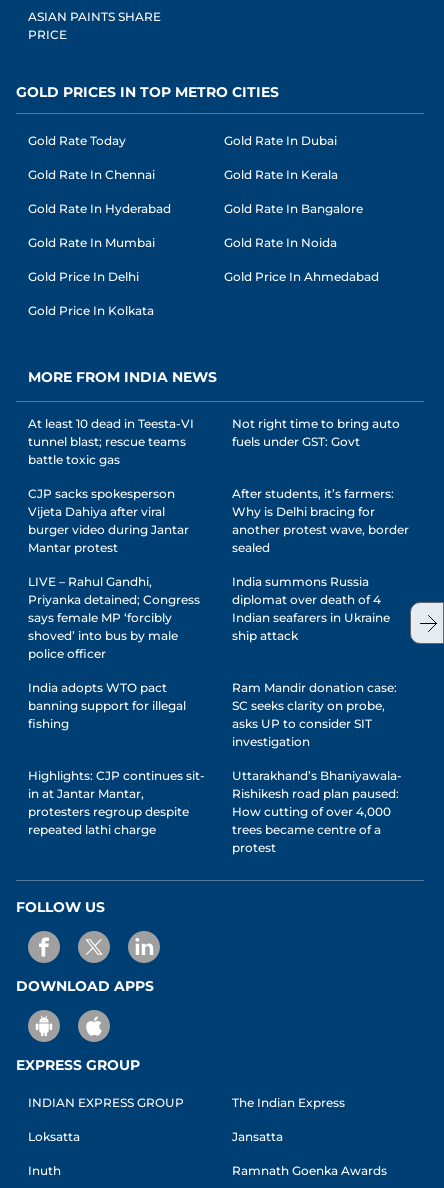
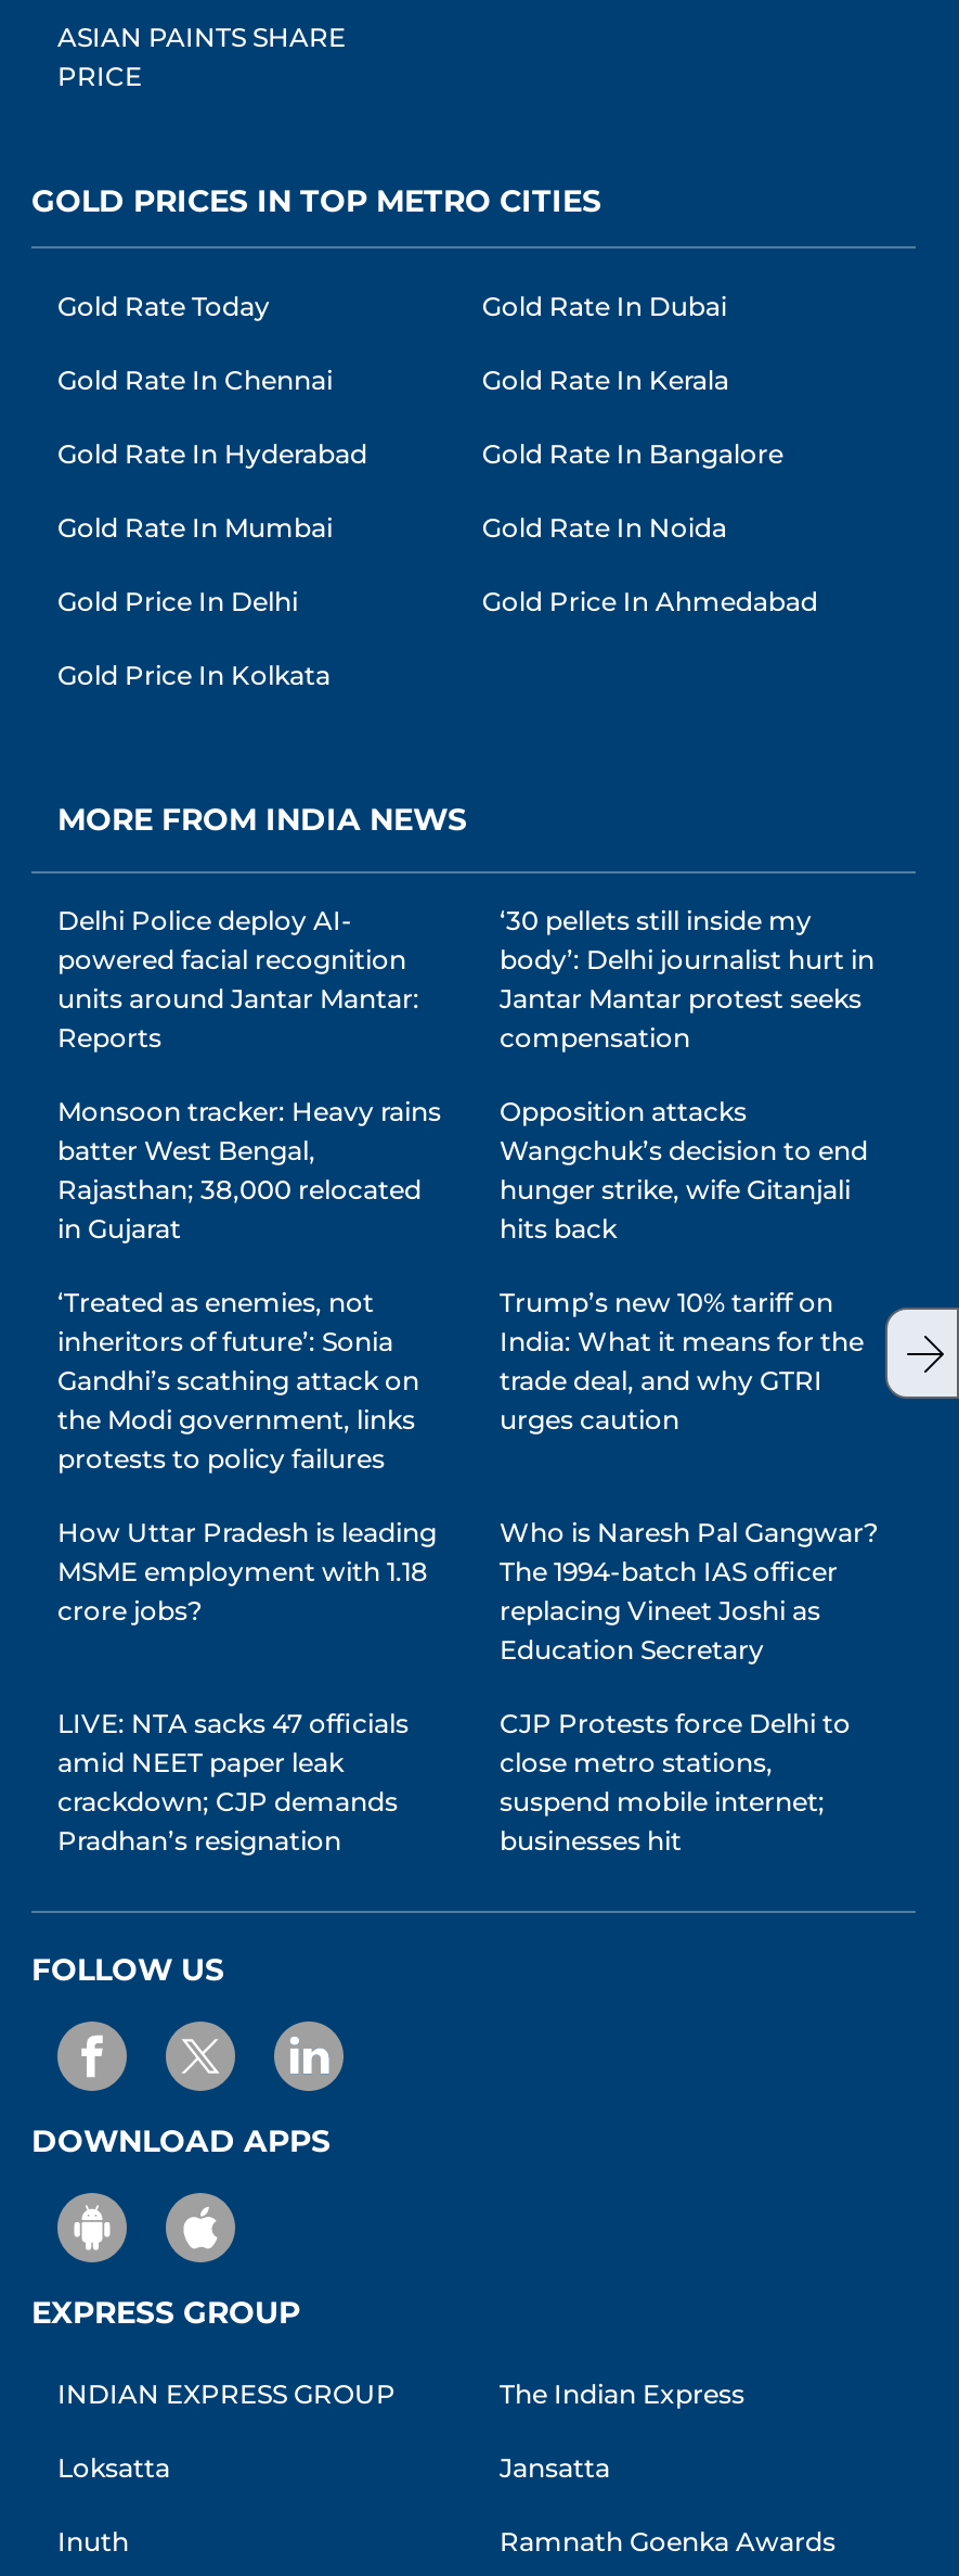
- At least 10 dead in Teesta-VI
- tunnel blast; rescue teams
- battle toxic gas
+ Delhi Police deploy AI-
+ powered facial recognition
+ units around Jantar Mantar:
+ Reports

- Not right time to bring auto
- fuels under GST: Govt
+ ‘30 pellets still inside my
+ body’: Delhi journalist hurt in
+ Jantar Mantar protest seeks
+ compensation

- CJP sacks spokesperson
- Vijeta Dahiya after viral
- burger video during Jantar
- Mantar protest
+ Monsoon tracker: Heavy rains
+ batter West Bengal,
+ Rajasthan; 38,000 relocated
+ in Gujarat

- After students, it’s farmers:
- Why is Delhi bracing for
- another protest wave, border
- sealed
+ Opposition attacks
+ Wangchuk’s decision to end
+ hunger strike, wife Gitanjali
+ hits back

- LIVE – Rahul Gandhi,
- Priyanka detained; Congress
- says female MP ‘forcibly
- shoved’ into bus by male
- police officer
+ ‘Treated as enemies, not
+ inheritors of future’: Sonia
+ Gandhi’s scathing attack on
+ the Modi government, links
+ protests to policy failures

- India summons Russia
- diplomat over death of 4
- Indian seafarers in Ukraine
- ship attack
+ Trump’s new 10% tariff on
+ India: What it means for the
+ trade deal, and why GTRI
+ urges caution

- India adopts WTO pact
- banning support for illegal
- fishing
+ How Uttar Pradesh is leading
+ MSME employment with 1.18
+ crore jobs?

- Ram Mandir donation case:
- SC seeks clarity on probe,
- asks UP to consider SIT
- investigation
+ Who is Naresh Pal Gangwar?
+ The 1994-batch IAS officer
+ replacing Vineet Joshi as
+ Education Secretary

- Highlights: CJP continues sit-
- in at Jantar Mantar,
- protesters regroup despite
- repeated lathi charge
+ LIVE: NTA sacks 47 officials
+ amid NEET paper leak
+ crackdown; CJP demands
+ Pradhan’s resignation

- Uttarakhand’s Bhaniyawala-
- Rishikesh road plan paused:
- How cutting of over 4,000
- trees became centre of a
- protest
+ CJP Protests force Delhi to
+ close metro stations,
+ suspend mobile internet;
+ businesses hit
